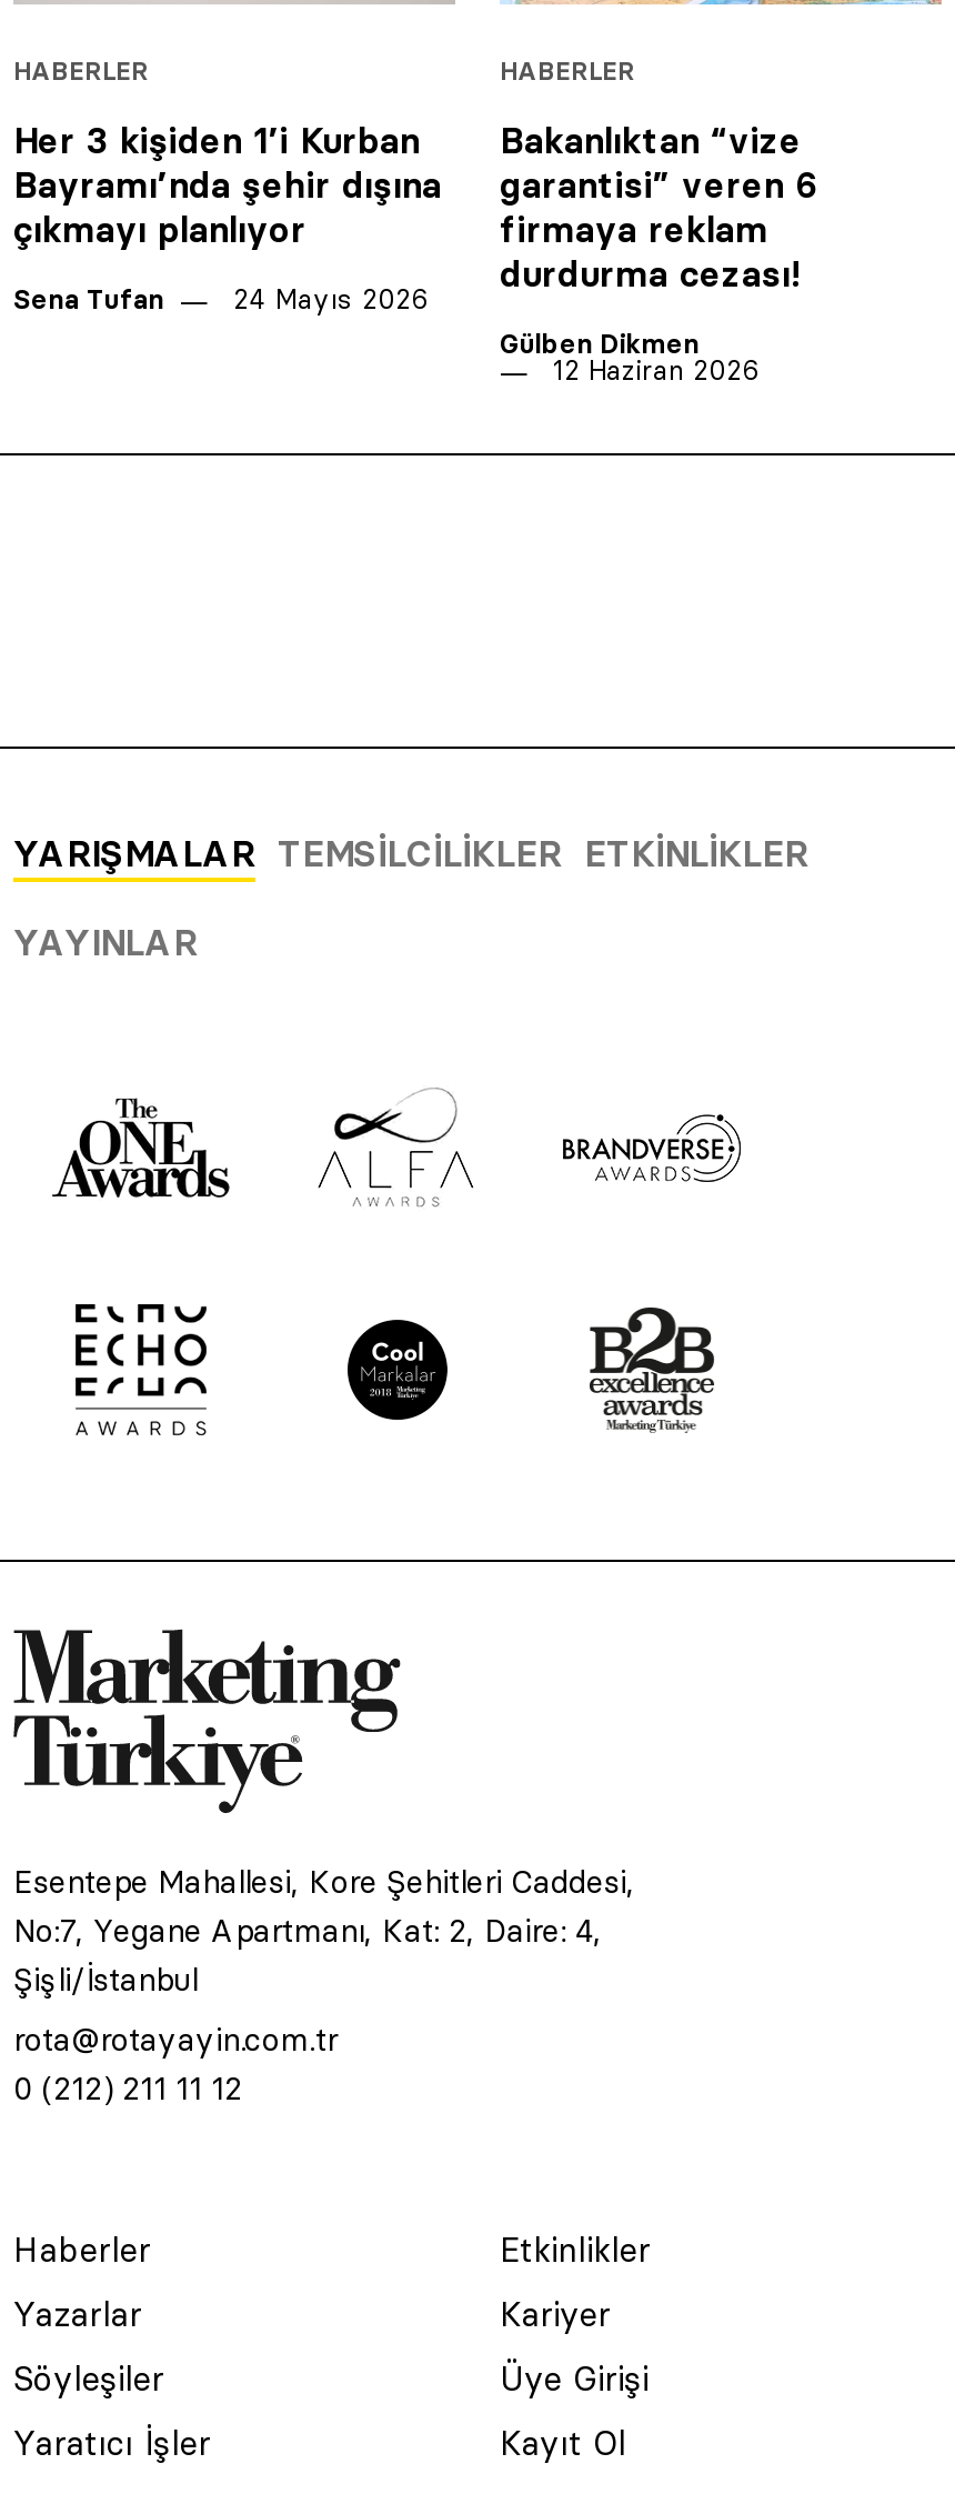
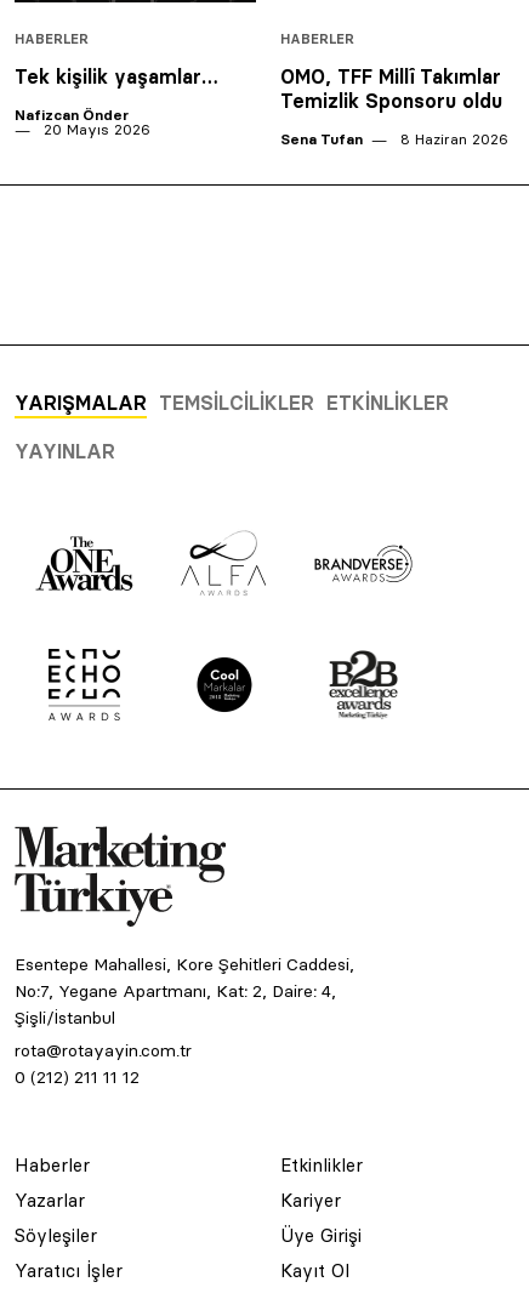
- Her 3 kişiden 1’i Kurban
- Bayramı’nda şehir dışına
- çıkmayı planlıyor
+ Tek kişilik yaşamlar…

- Bakanlıktan “vize
- garantisi” veren 6
- firmaya reklam
- durdurma cezası!
+ OMO, TFF Millî Takımlar
+ Temizlik Sponsoru oldu

- Sena Tufan
- 24 Mayıs 2026
+ Nafizcan Önder
+ 20 Mayıs 2026

- Gülben Dikmen
- 12 Haziran 2026
+ Sena Tufan
+ 8 Haziran 2026
